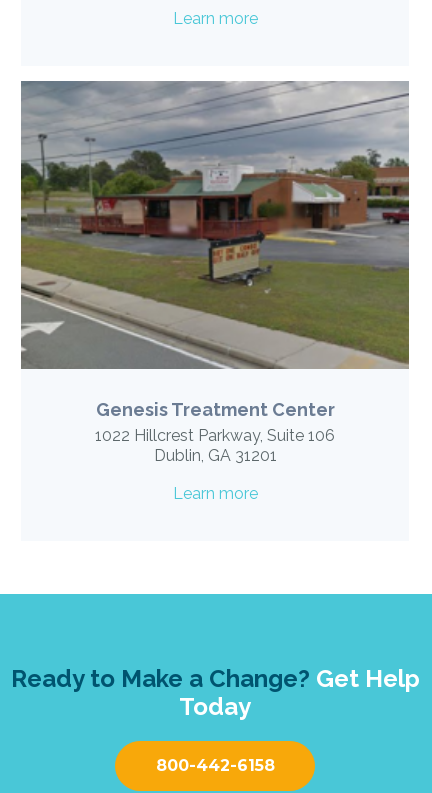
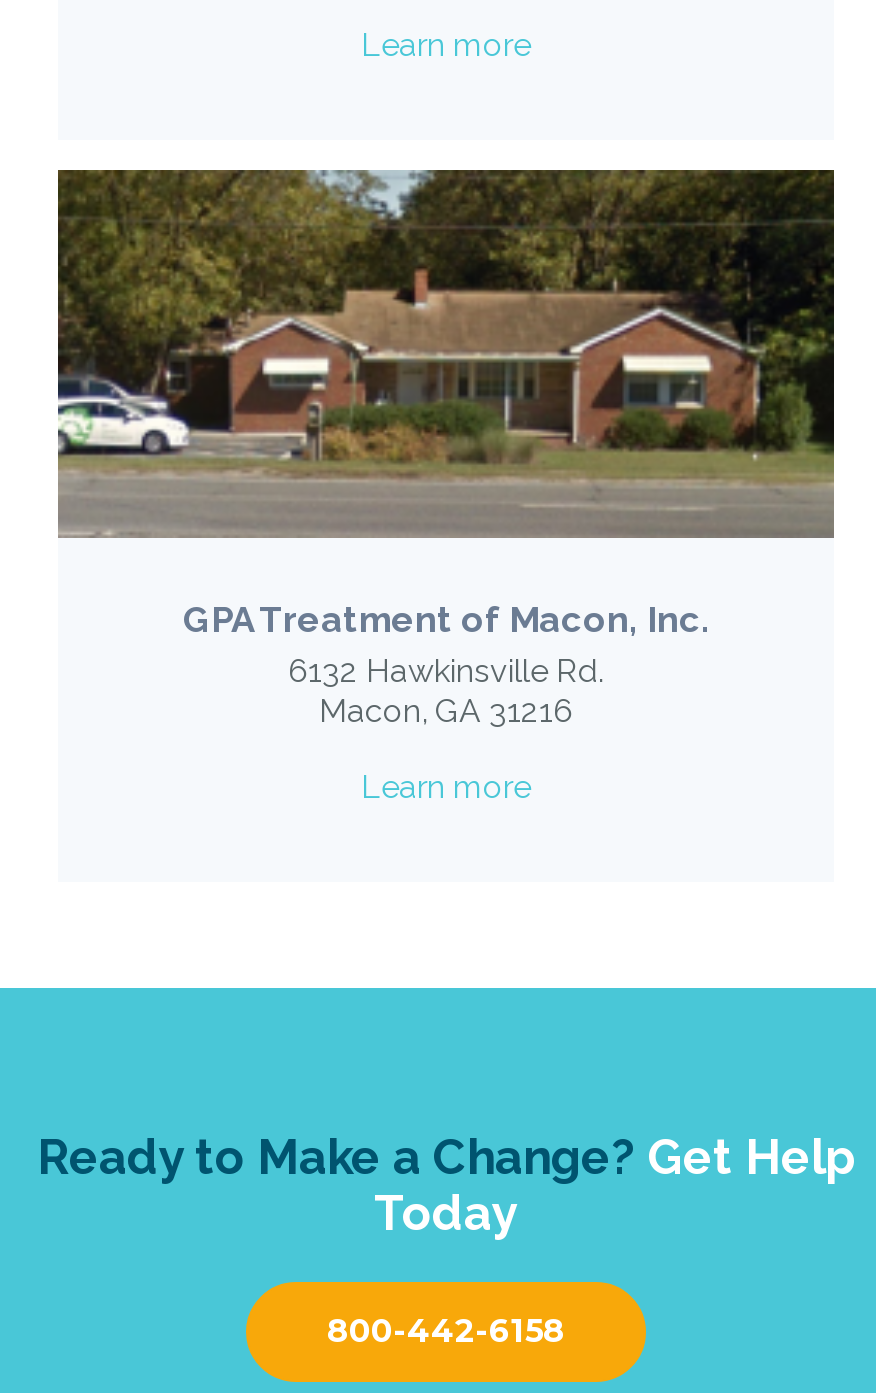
- [image]
- Genesis Treatment Center
- 1022 Hillcrest Parkway, Suite 106
- Dublin, GA 31201
+ [image]
+ GPA Treatment of Macon, Inc.
+ 6132 Hawkinsville Rd.
+ Macon, GA 31216
